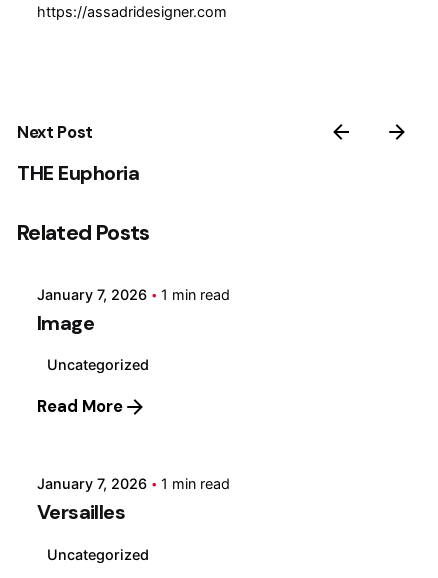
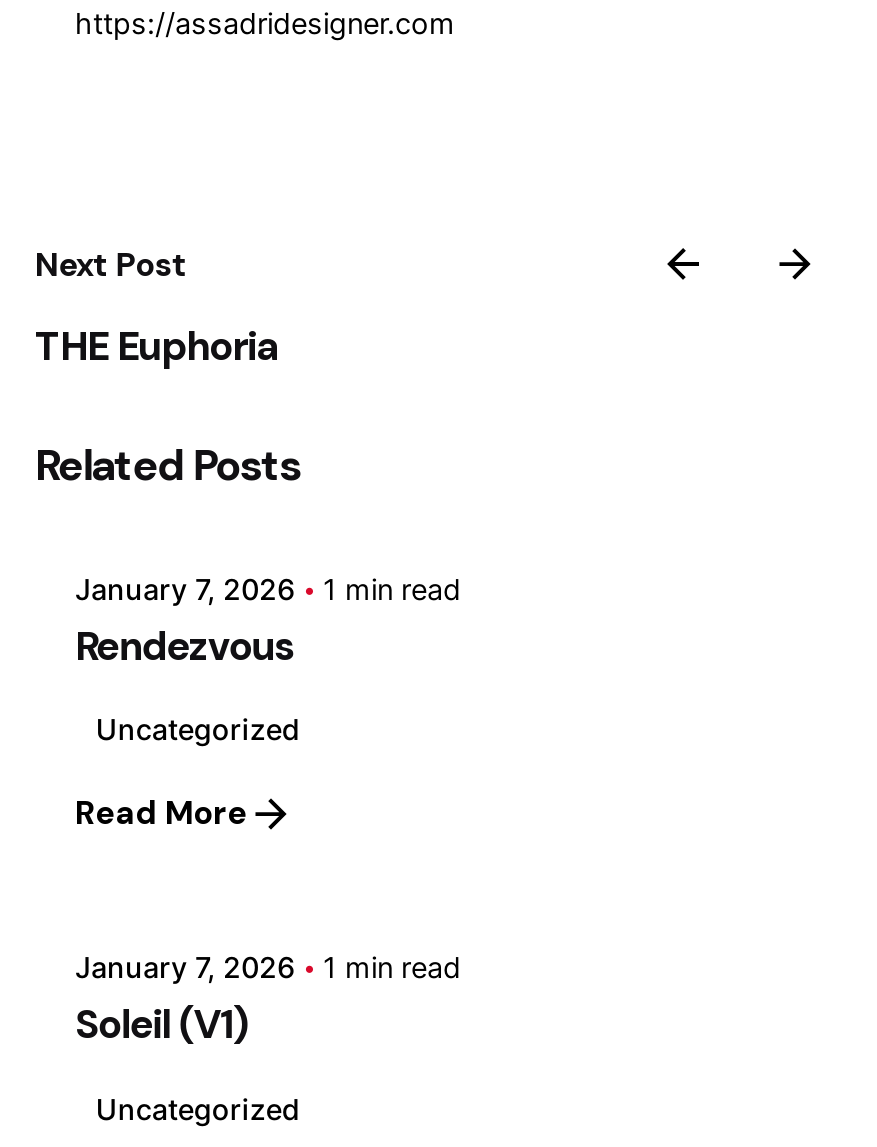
- Image
+ Rendezvous

- Versailles
+ Soleil (V1)
